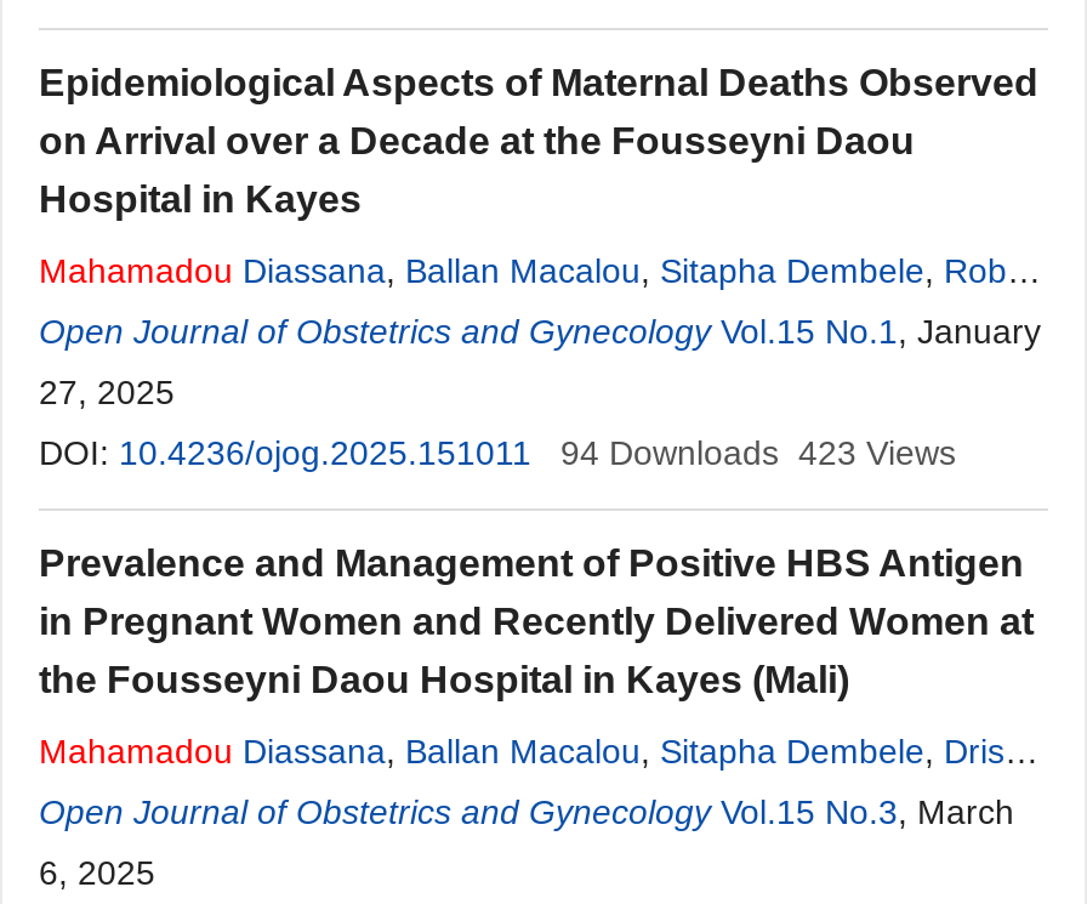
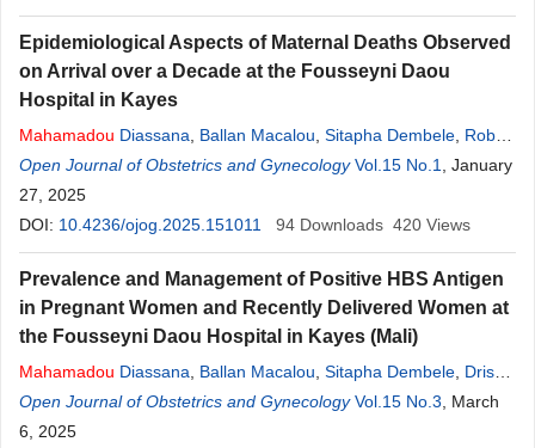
- 94 Downloads 423 Views
+ 94 Downloads 420 Views
